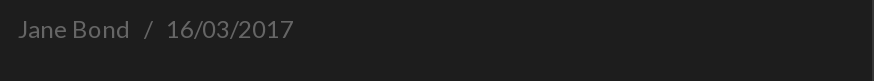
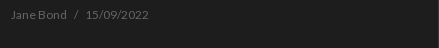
- Jane Bond 16/03/2017
+ Jane Bond 15/09/2022
